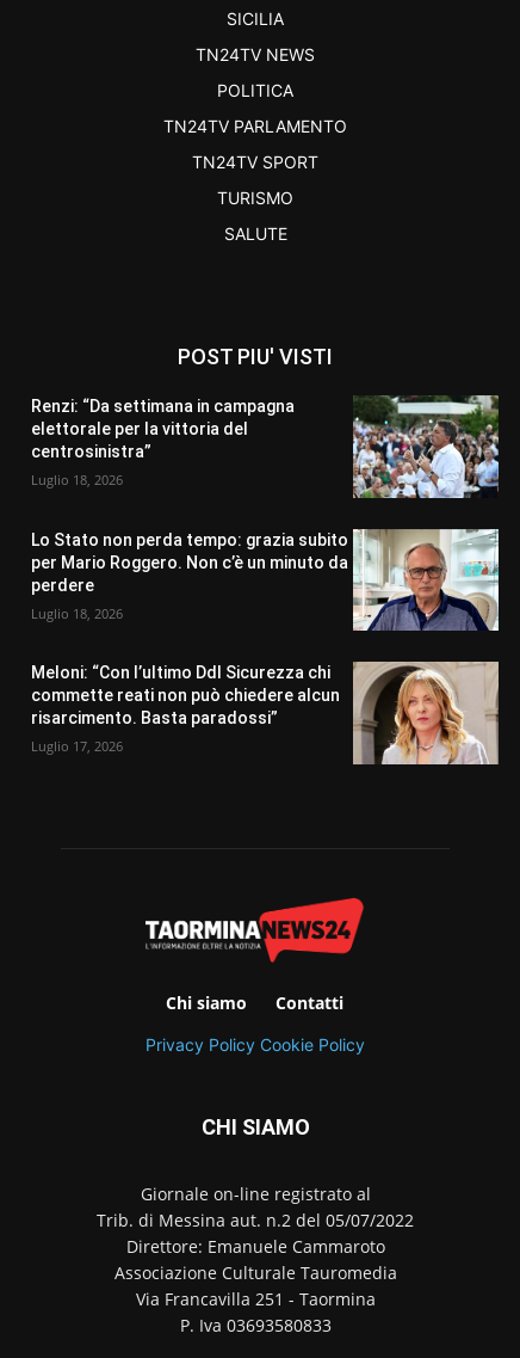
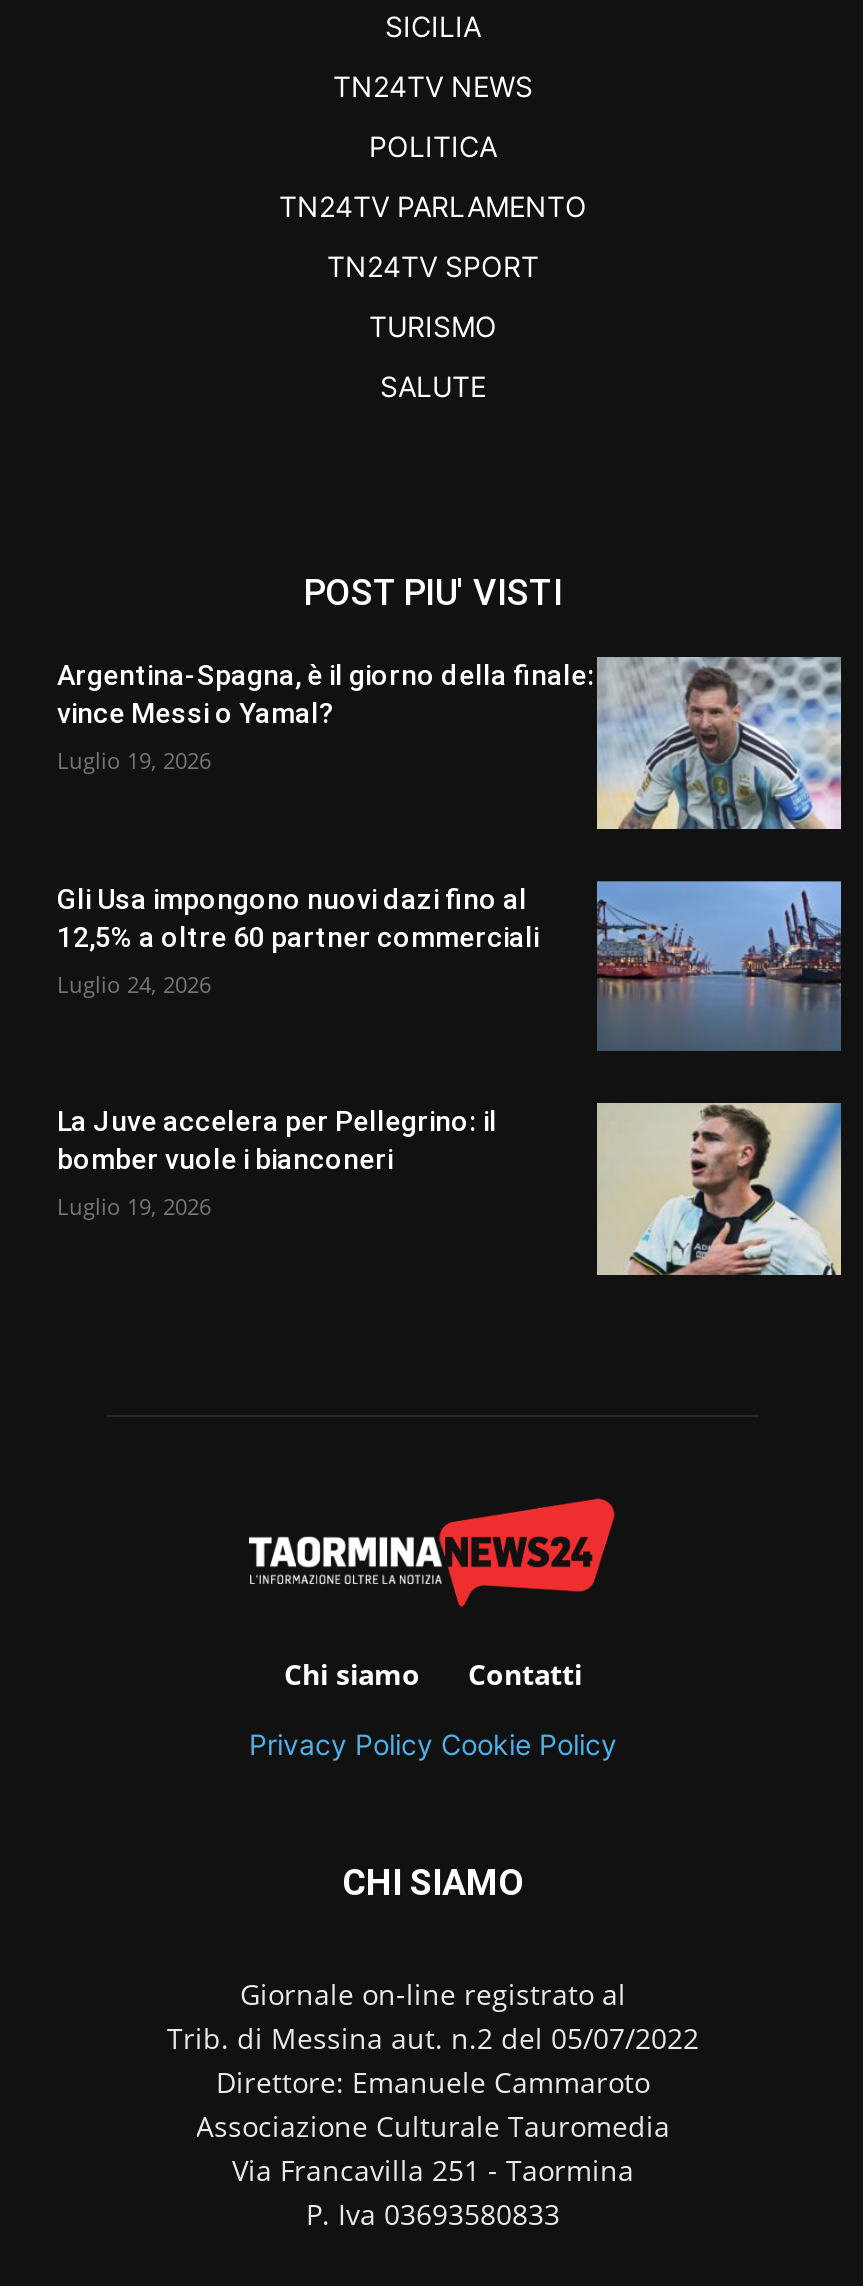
- Renzi: “Da settimana in campagna
- elettorale per la vittoria del
- centrosinistra”
+ Argentina-Spagna, è il giorno della finale:
+ vince Messi o Yamal?

- [image]
+ [image]

- Luglio 18, 2026
+ Luglio 19, 2026

- [image]
- Lo Stato non perda tempo: grazia subito
- per Mario Roggero. Non c’è un minuto da
- perdere
+ [image]
+ Gli Usa impongono nuovi dazi fino al
+ 12,5% a oltre 60 partner commerciali

- Luglio 18, 2026
+ Luglio 24, 2026

- Meloni: “Con l’ultimo Ddl Sicurezza chi
- commette reati non può chiedere alcun
- risarcimento. Basta paradossi”
+ La Juve accelera per Pellegrino: il
+ bomber vuole i bianconeri

- [image]
+ [image]

- Luglio 17, 2026
+ Luglio 19, 2026
